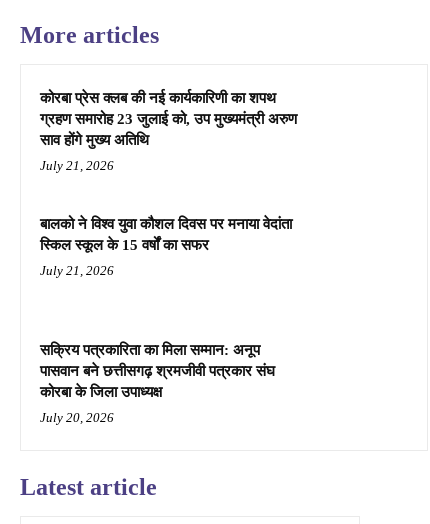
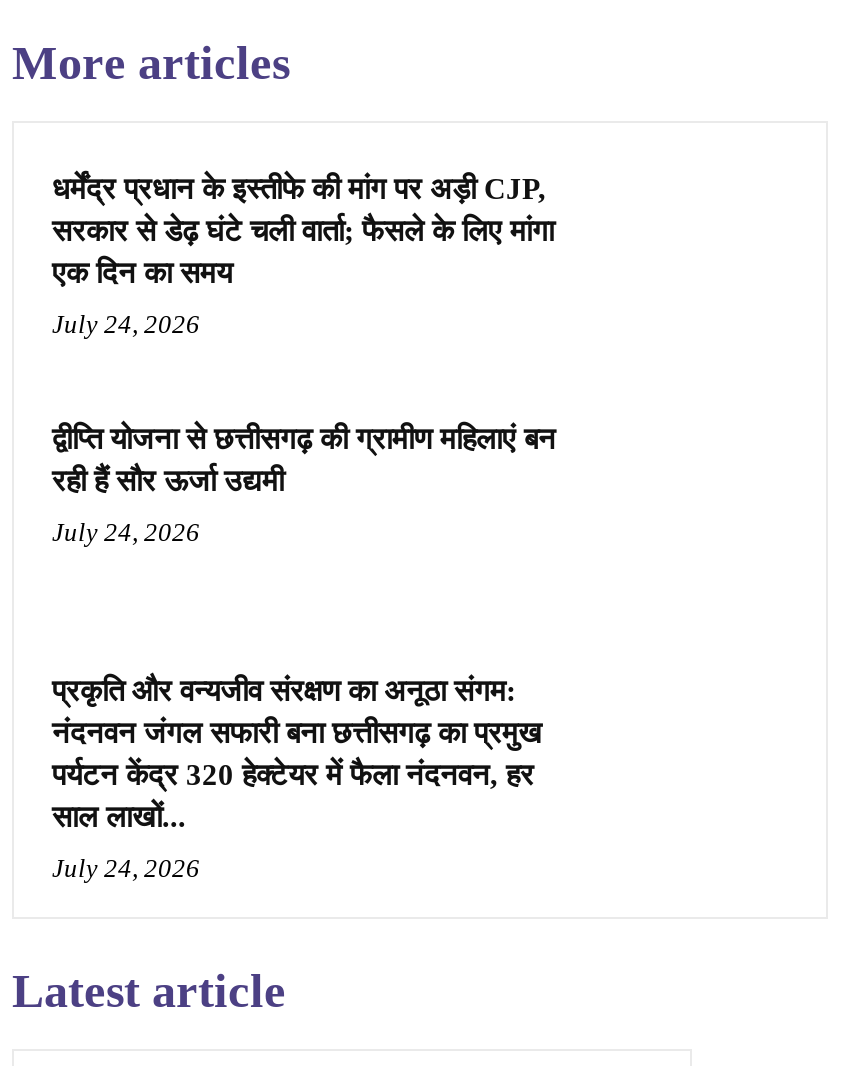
- कोरबा प्रेस क्लब की नई कार्यकारिणी का शपथ
- ग्रहण समारोह 23 जुलाई को, उप मुख्यमंत्री अरुण
- साव होंगे मुख्य अतिथि
+ धर्मेंद्र प्रधान के इस्तीफे की मांग पर अड़ी CJP,
+ सरकार से डेढ़ घंटे चली वार्ता; फैसले के लिए मांगा
+ एक दिन का समय

- July 21, 2026
+ July 24, 2026

- बालको ने विश्व युवा कौशल दिवस पर मनाया वेदांता
- स्किल स्कूल के 15 वर्षों का सफर
+ द्वीप्ति योजना से छत्तीसगढ़ की ग्रामीण महिलाएं बन
+ रही हैं सौर ऊर्जा उद्यमी

- July 21, 2026
+ July 24, 2026

- सक्रिय पत्रकारिता का मिला सम्मान: अनूप
- पासवान बने छत्तीसगढ़ श्रमजीवी पत्रकार संघ
- कोरबा के जिला उपाध्यक्ष
+ प्रकृति और वन्यजीव संरक्षण का अनूठा संगम:
+ नंदनवन जंगल सफारी बना छत्तीसगढ़ का प्रमुख
+ पर्यटन केंद्र 320 हेक्टेयर में फैला नंदनवन, हर
+ साल लाखों...

- July 20, 2026
+ July 24, 2026
